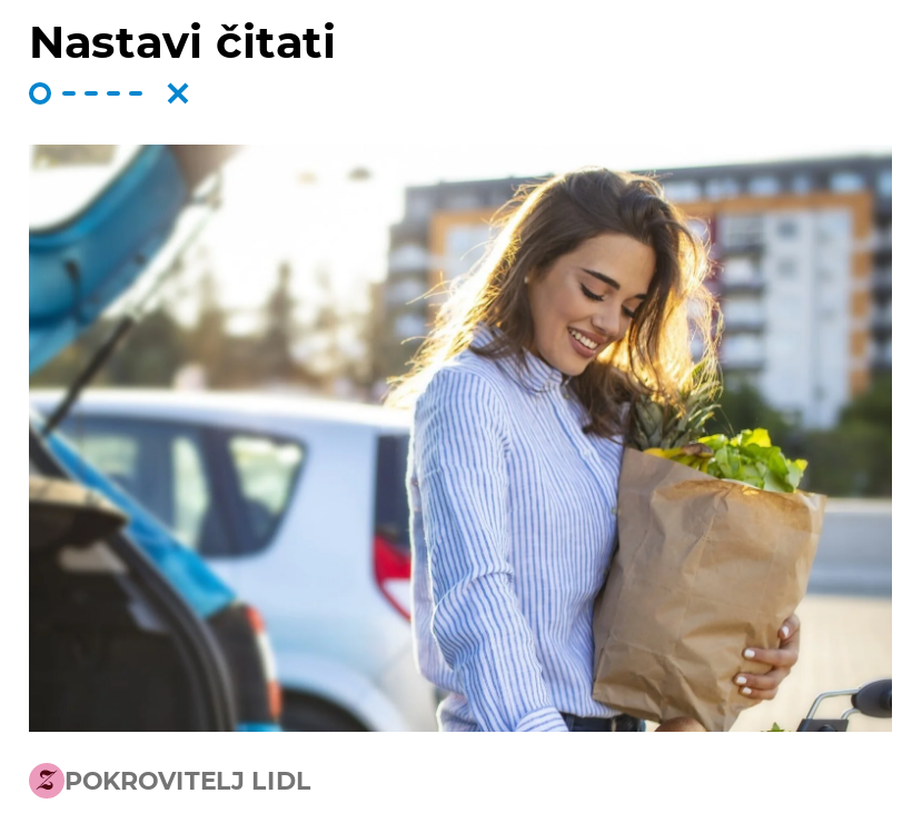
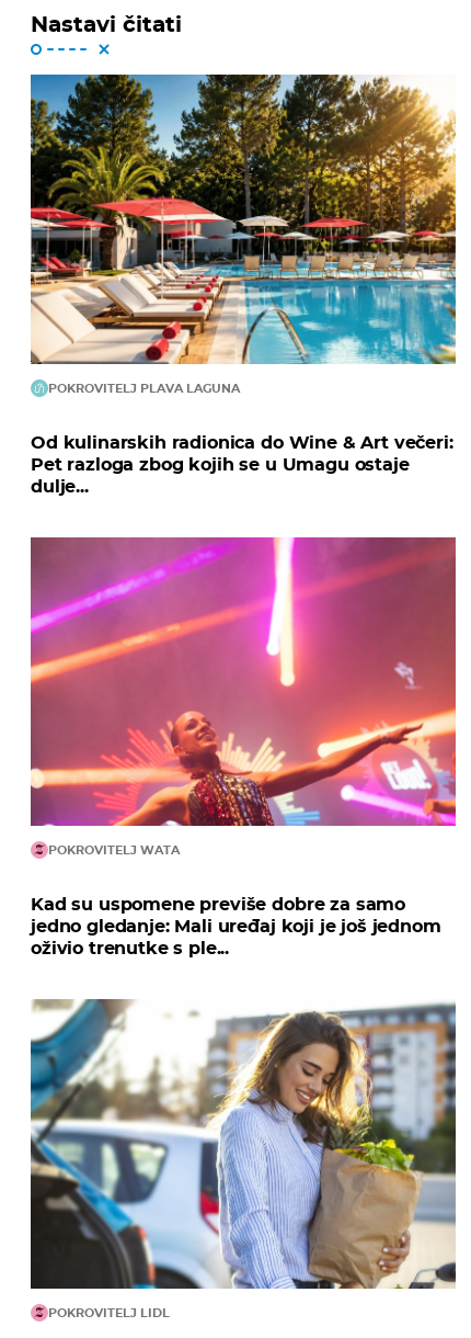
+ [image]
+ POKROVITELJ PLAVA LAGUNA
+ Od kulinarskih radionica do Wine & Art večeri:
+ Pet razloga zbog kojih se u Umagu ostaje
+ dulje...

+ [image]
+ POKROVITELJ WATA
+ Kad su uspomene previše dobre za samo
+ jedno gledanje: Mali uređaj koji je još jednom
+ oživio trenutke s ple...
